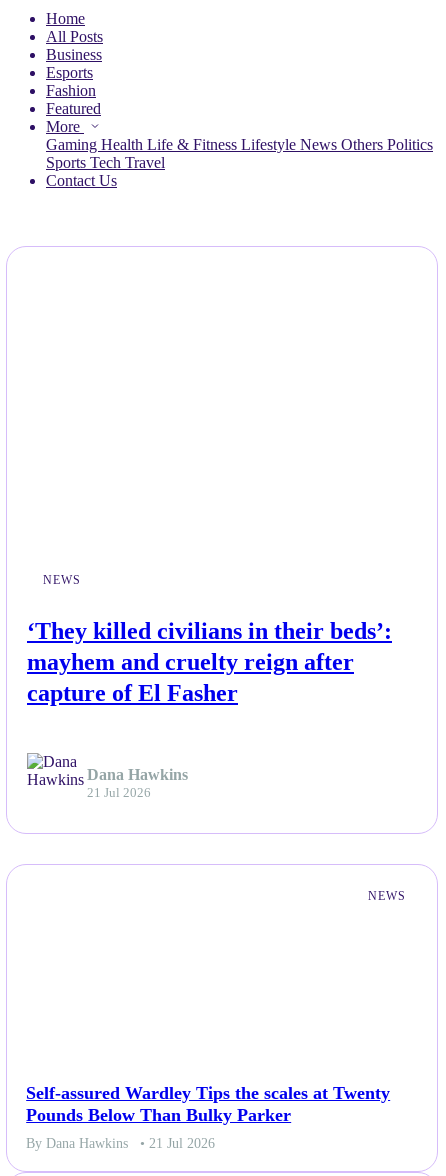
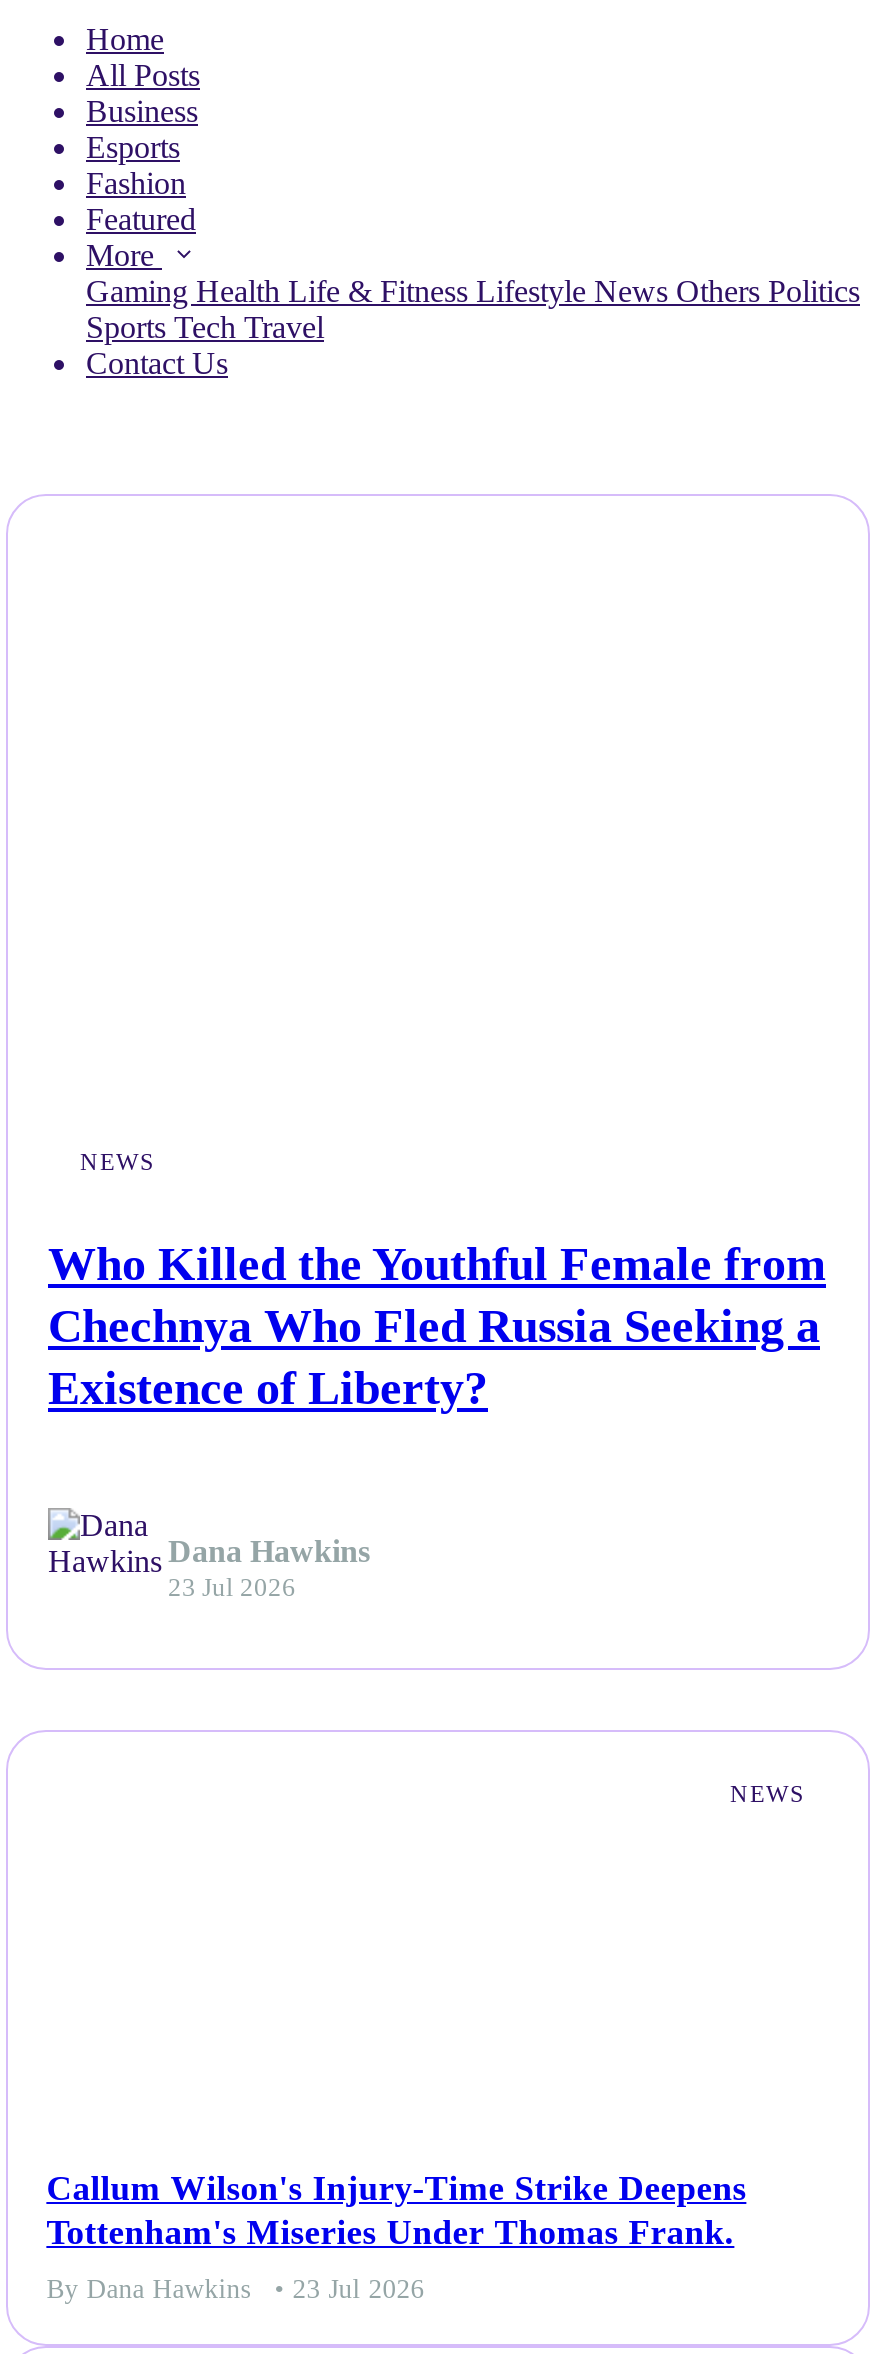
- ‘They killed civilians in their beds’:
- mayhem and cruelty reign after
- capture of El Fasher
+ Who Killed the Youthful Female from
+ Chechnya Who Fled Russia Seeking a
+ Existence of Liberty?

- 21 Jul 2026
+ 23 Jul 2026

- Self-assured Wardley Tips the scales at Twenty
- Pounds Below Than Bulky Parker
+ Callum Wilson's Injury-Time Strike Deepens
+ Tottenham's Miseries Under Thomas Frank.

- By Dana Hawkins • 21 Jul 2026
+ By Dana Hawkins • 23 Jul 2026
